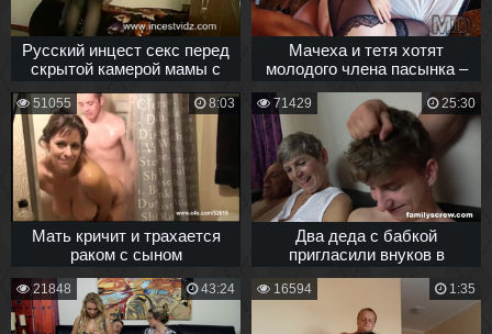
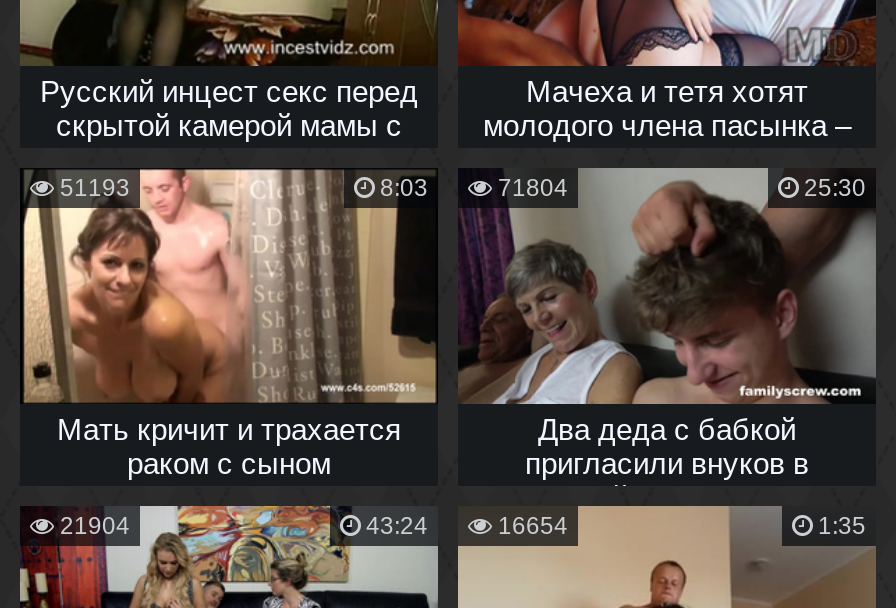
- 51055
+ 51193

- 71429
+ 71804

- 21848
+ 21904

- 16594
+ 16654
